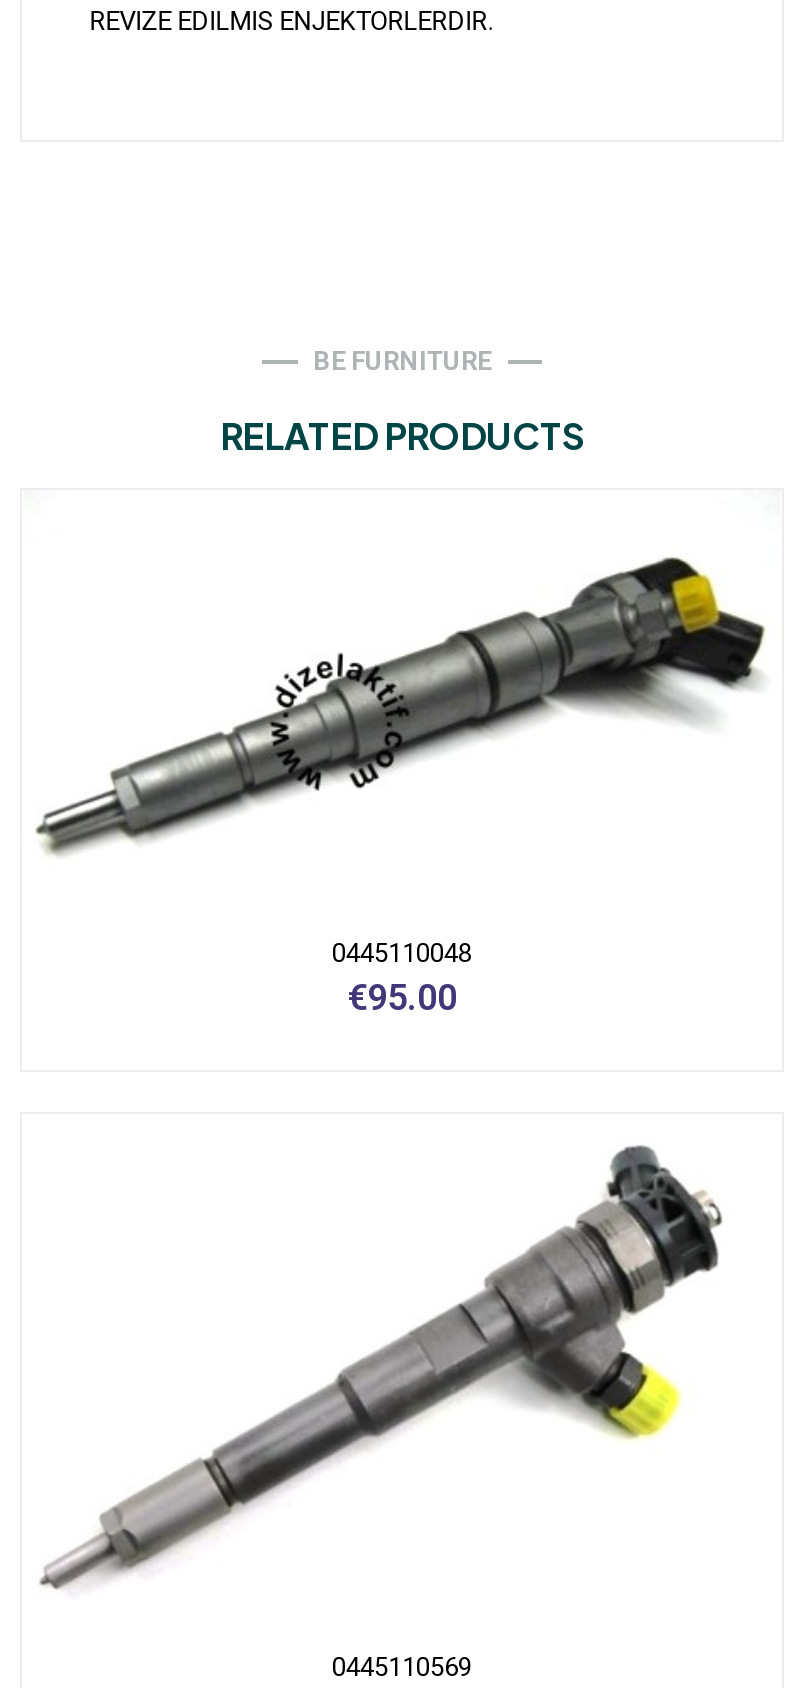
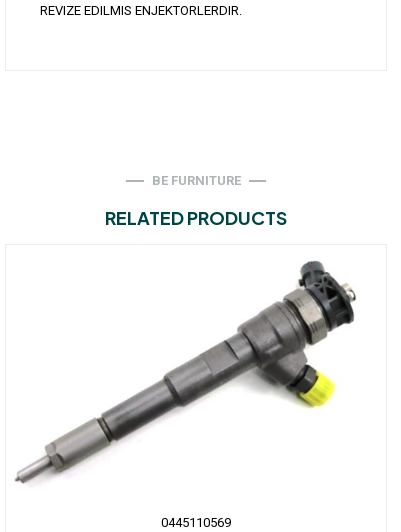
- [image]

- 0445110048
- €95.00
